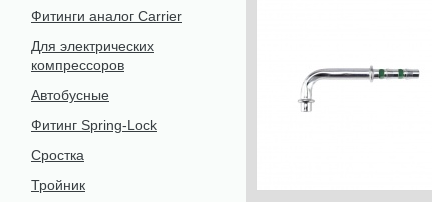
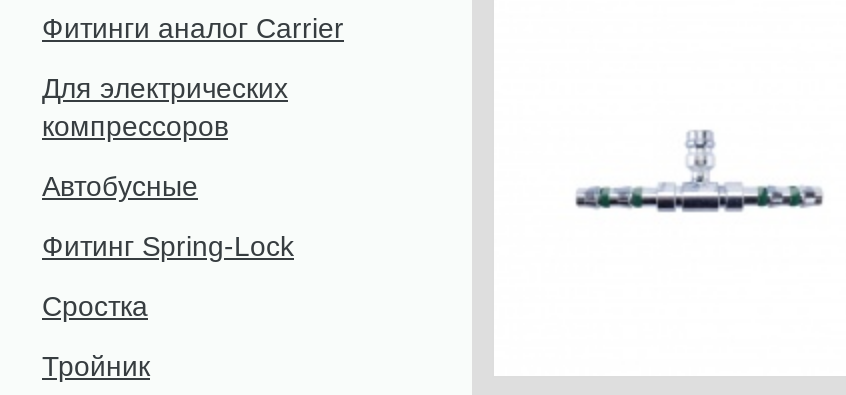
- [image]
+ [image]
